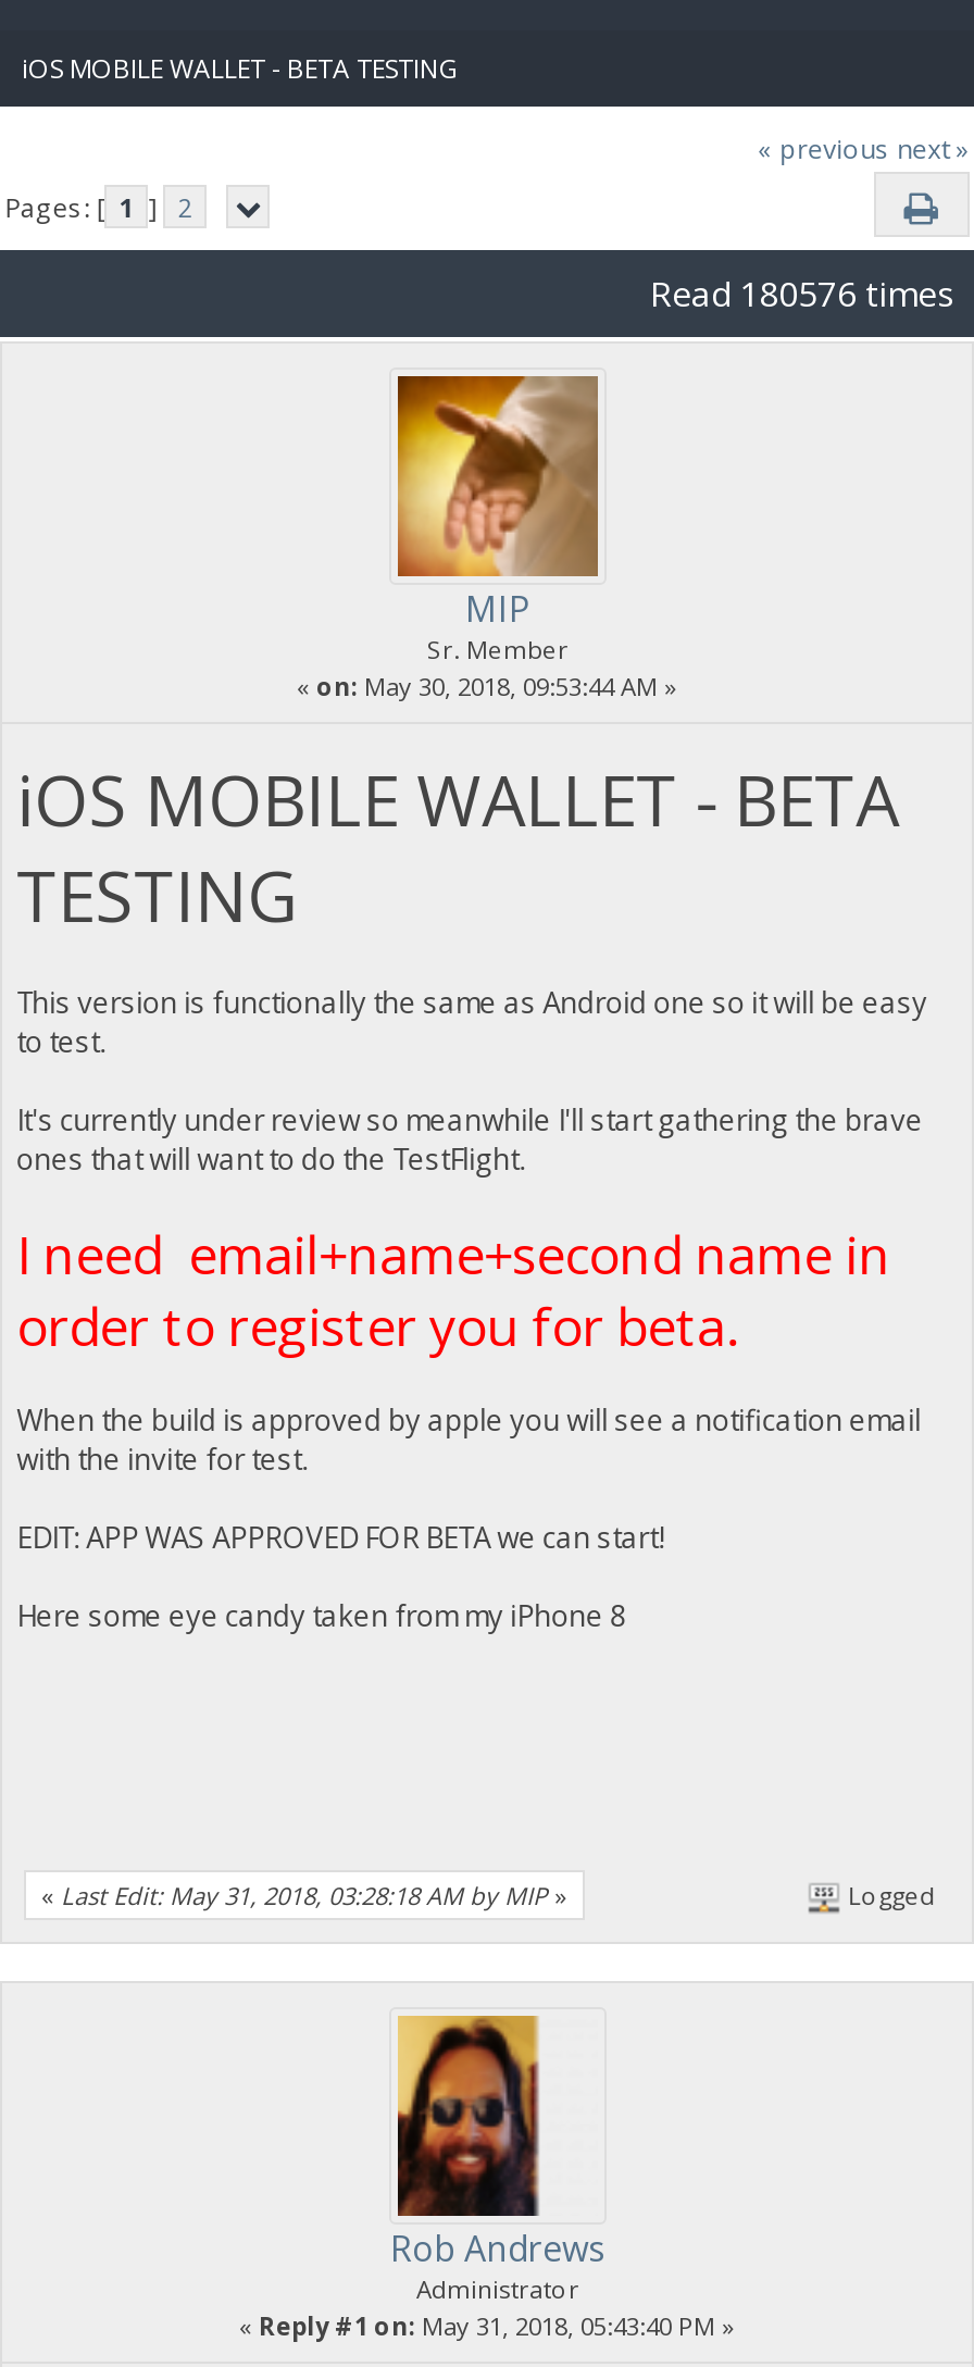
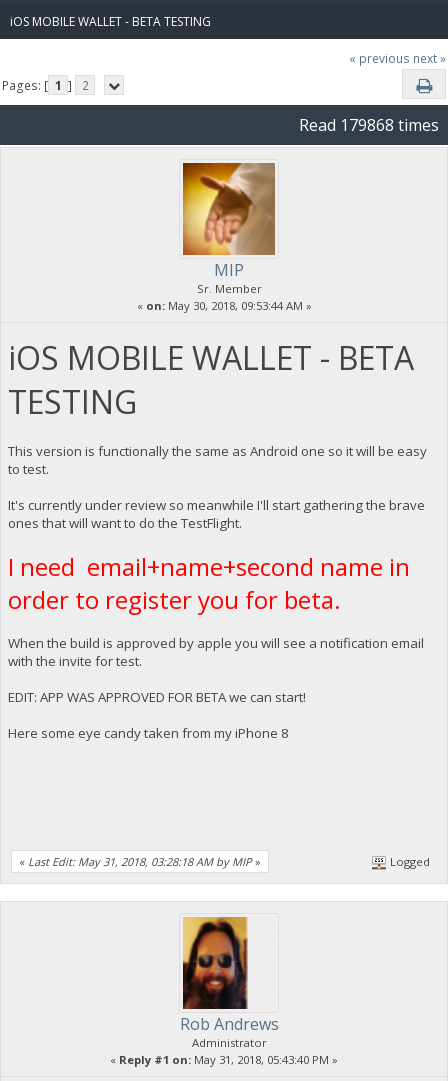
- Read 180576 times
+ Read 179868 times
